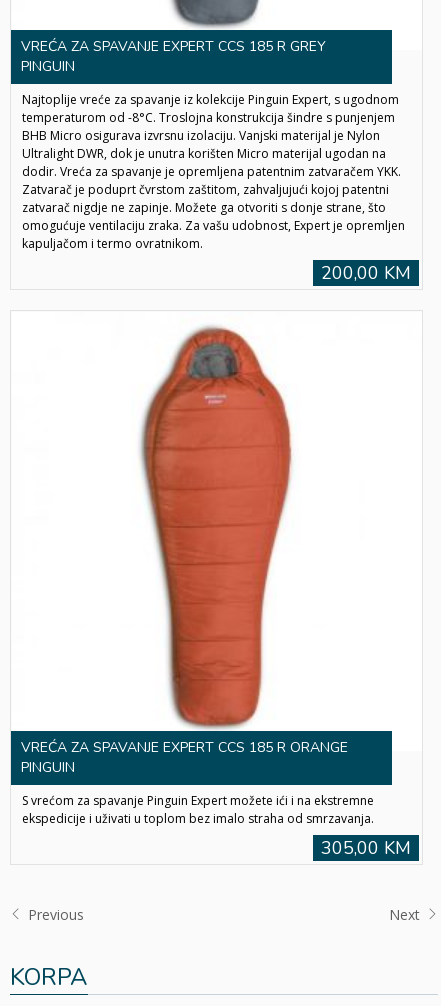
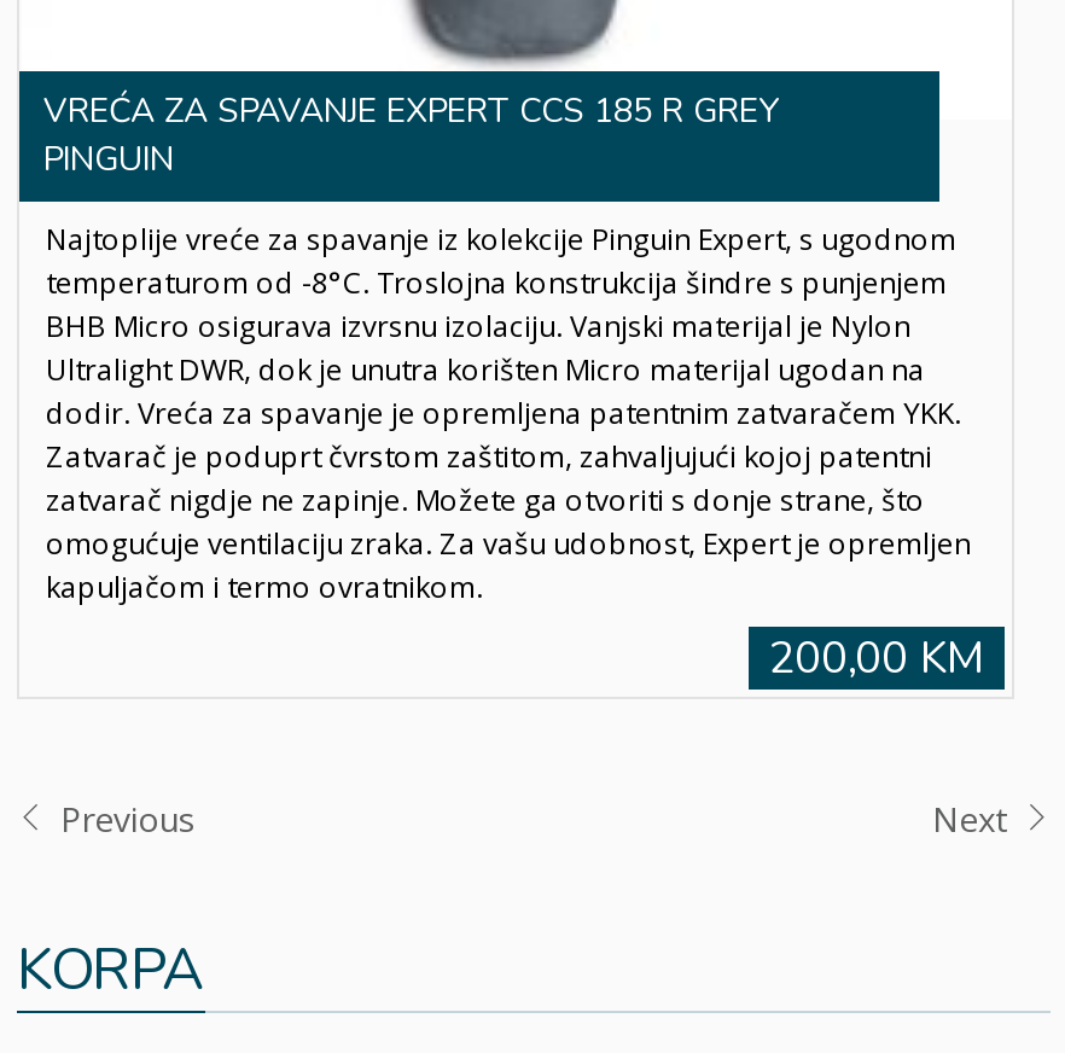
- [image]
- VREĆA ZA SPAVANJE EXPERT CCS 185 R ORANGE
- PINGUIN
- S vrećom za spavanje Pinguin Expert možete ići i na ekstremne
- ekspedicije i uživati u toplom bez imalo straha od smrzavanja.
- 305,00 KM
